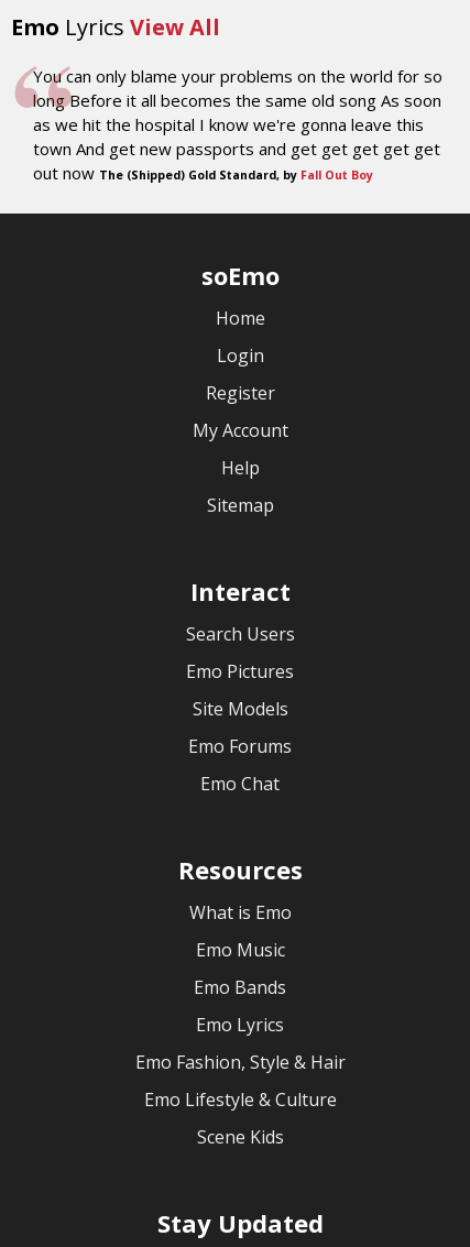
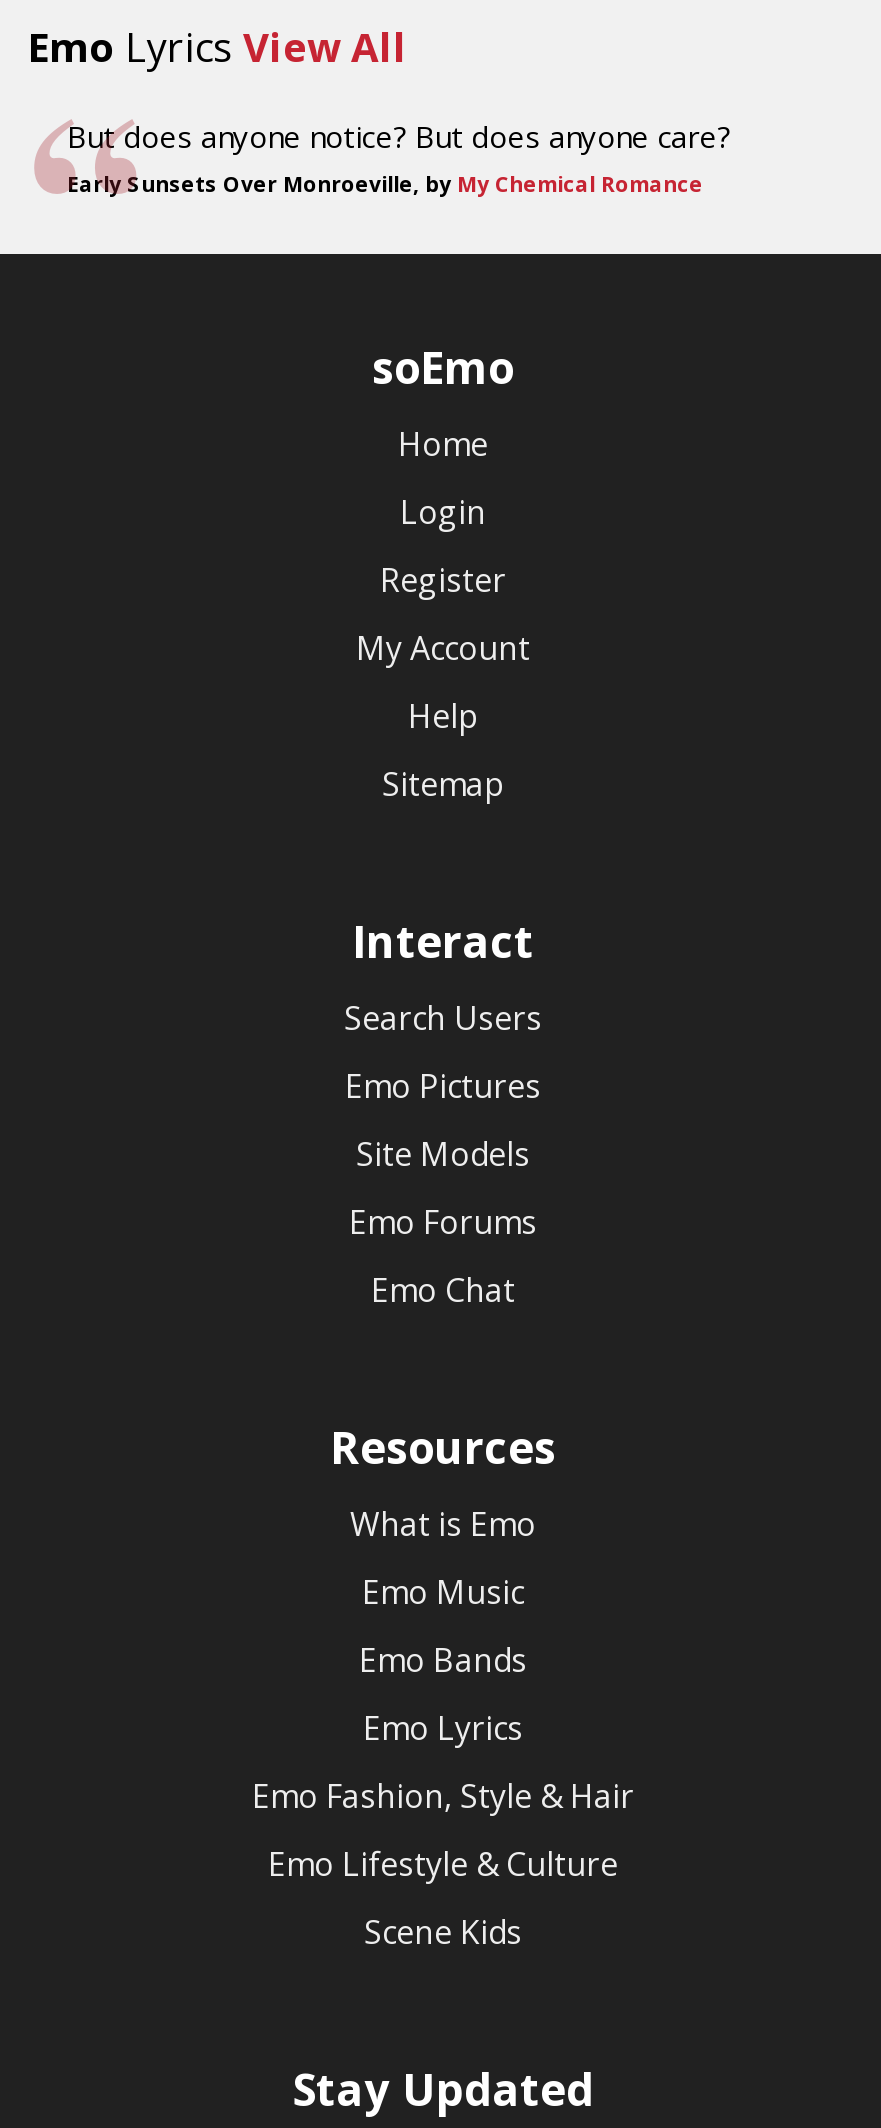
- You can only blame your problems on the world for so
- long Before it all becomes the same old song As soon
- as we hit the hospital I know we're gonna leave this
- town And get new passports and get get get get get
- out now The (Shipped) Gold Standard, by Fall Out Boy
+ But does anyone notice? But does anyone care?
+ Early Sunsets Over Monroeville, by My Chemical Romance
